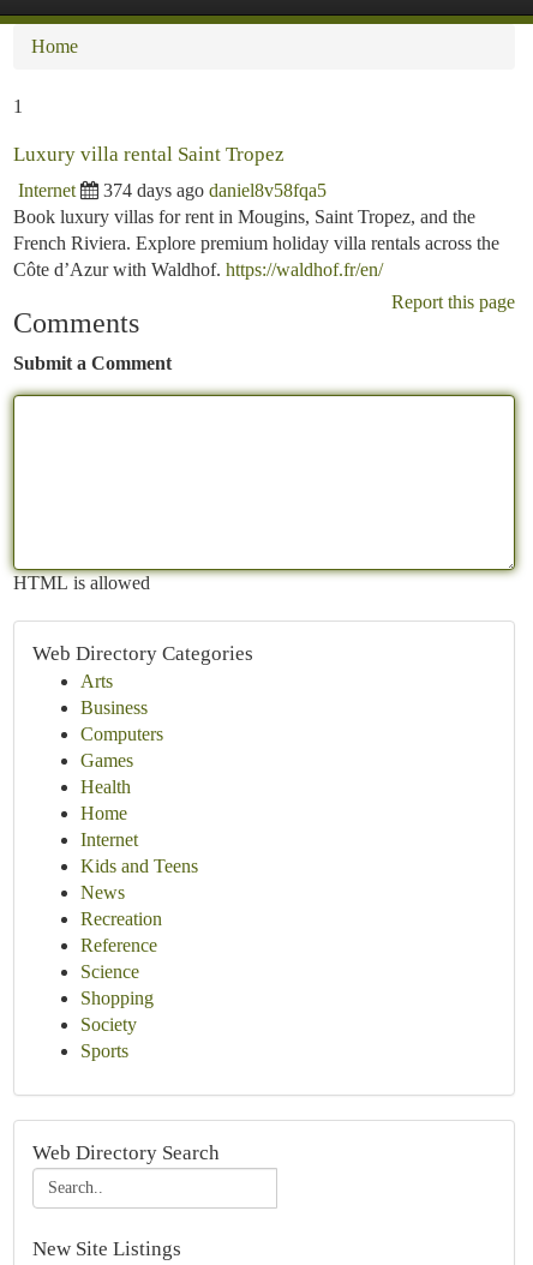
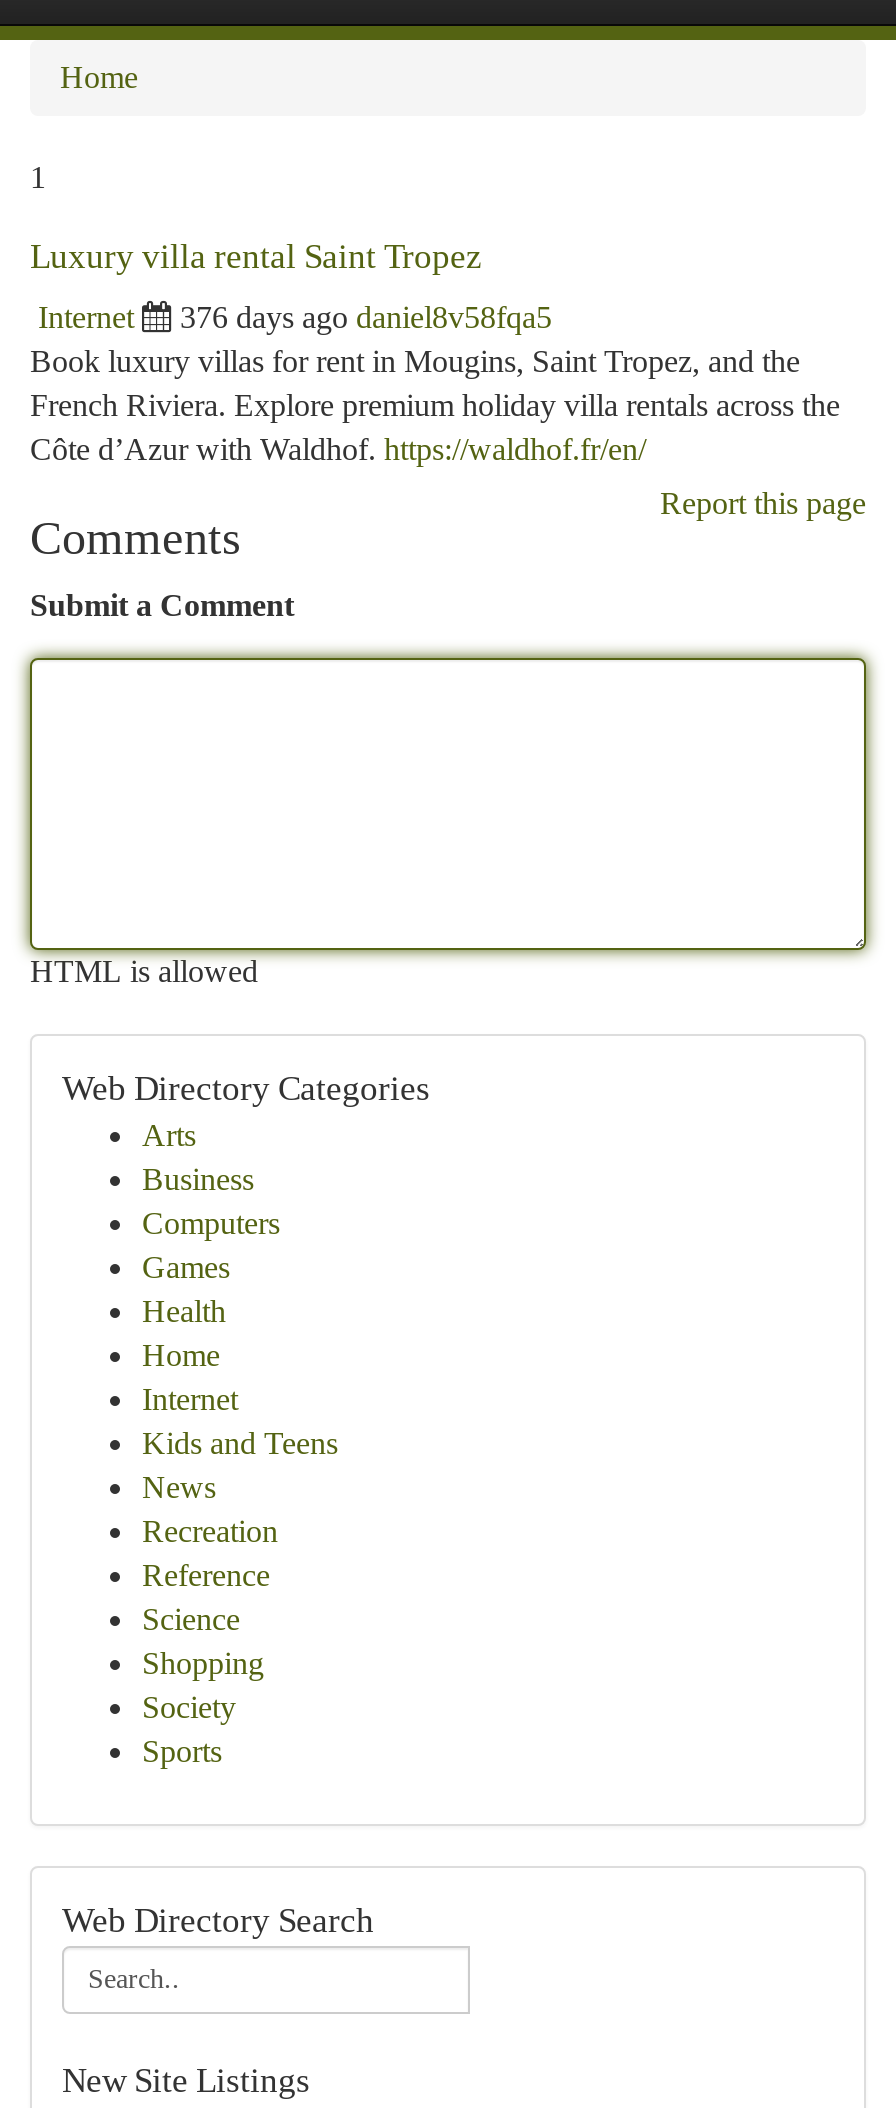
- 374 days ago daniel8v58fqa5
+ 376 days ago daniel8v58fqa5
